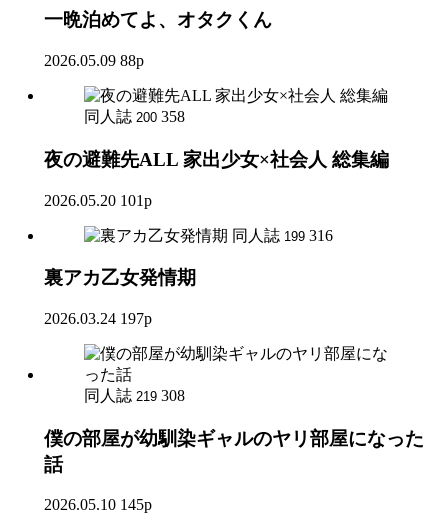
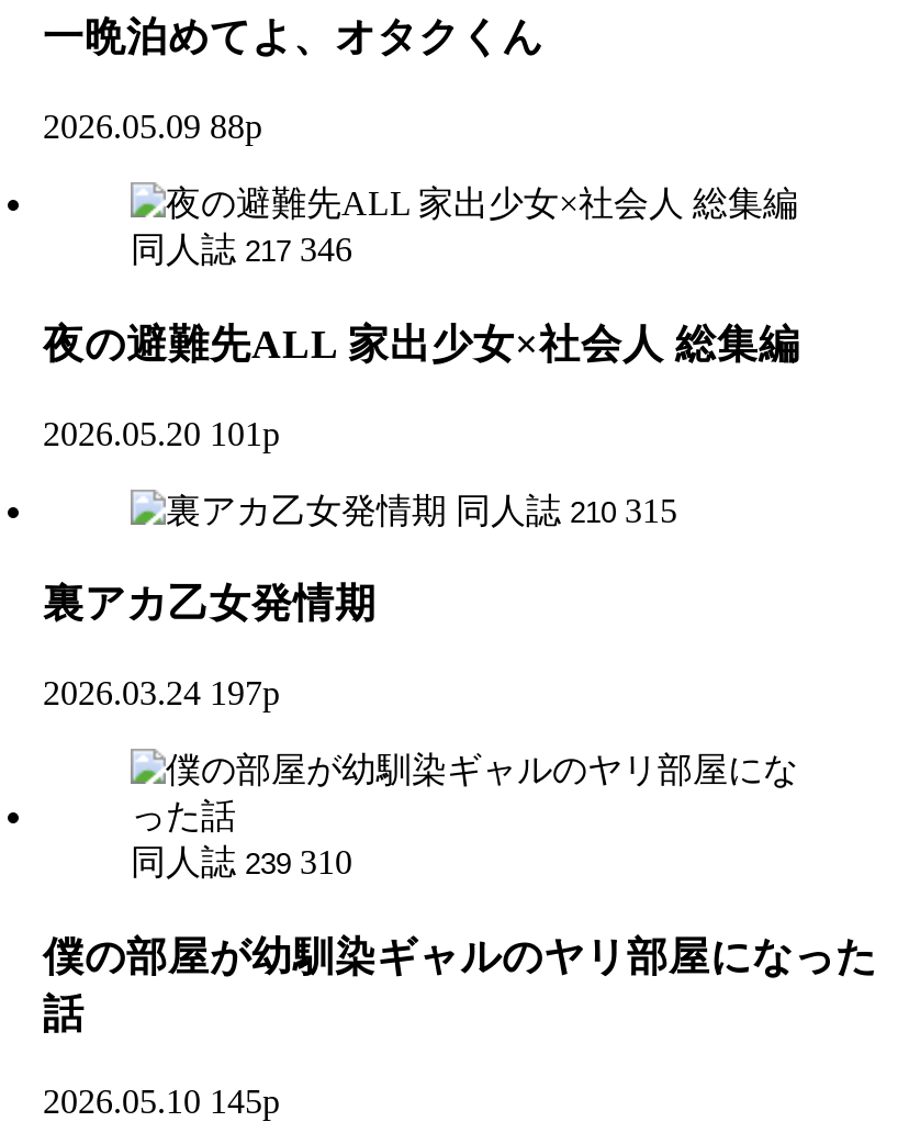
- 同人誌 200 358
+ 同人誌 217 346

- 同人誌 199 316
+ 同人誌 210 315

- 同人誌 219 308
+ 同人誌 239 310
